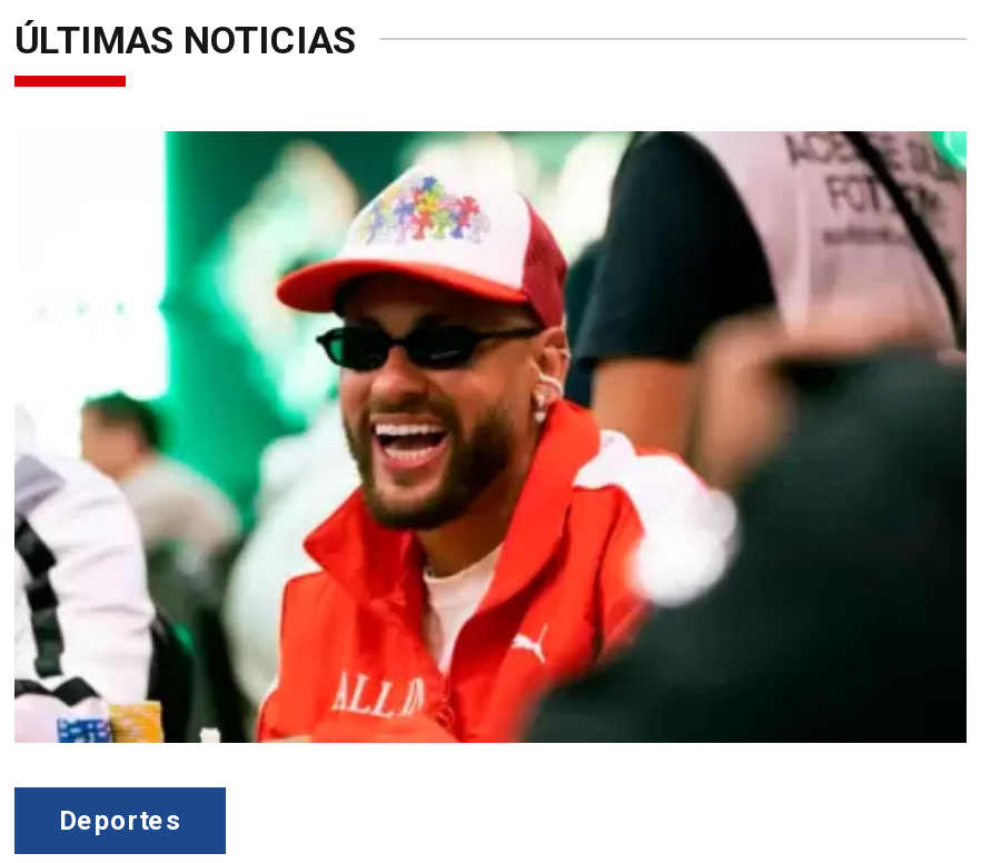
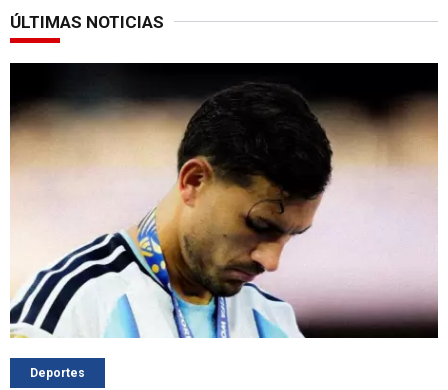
- [image]
+ [image]
